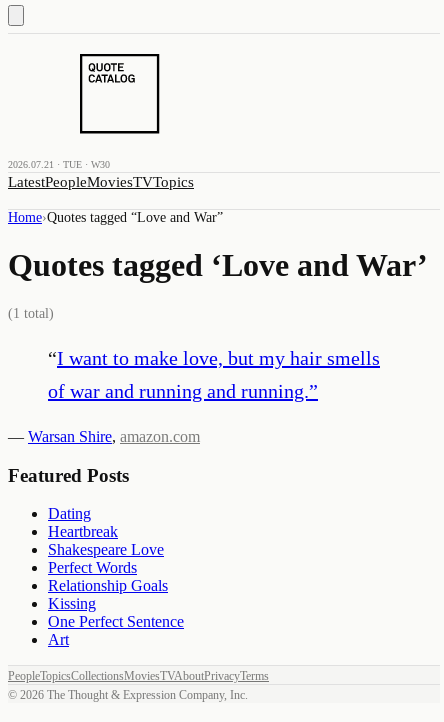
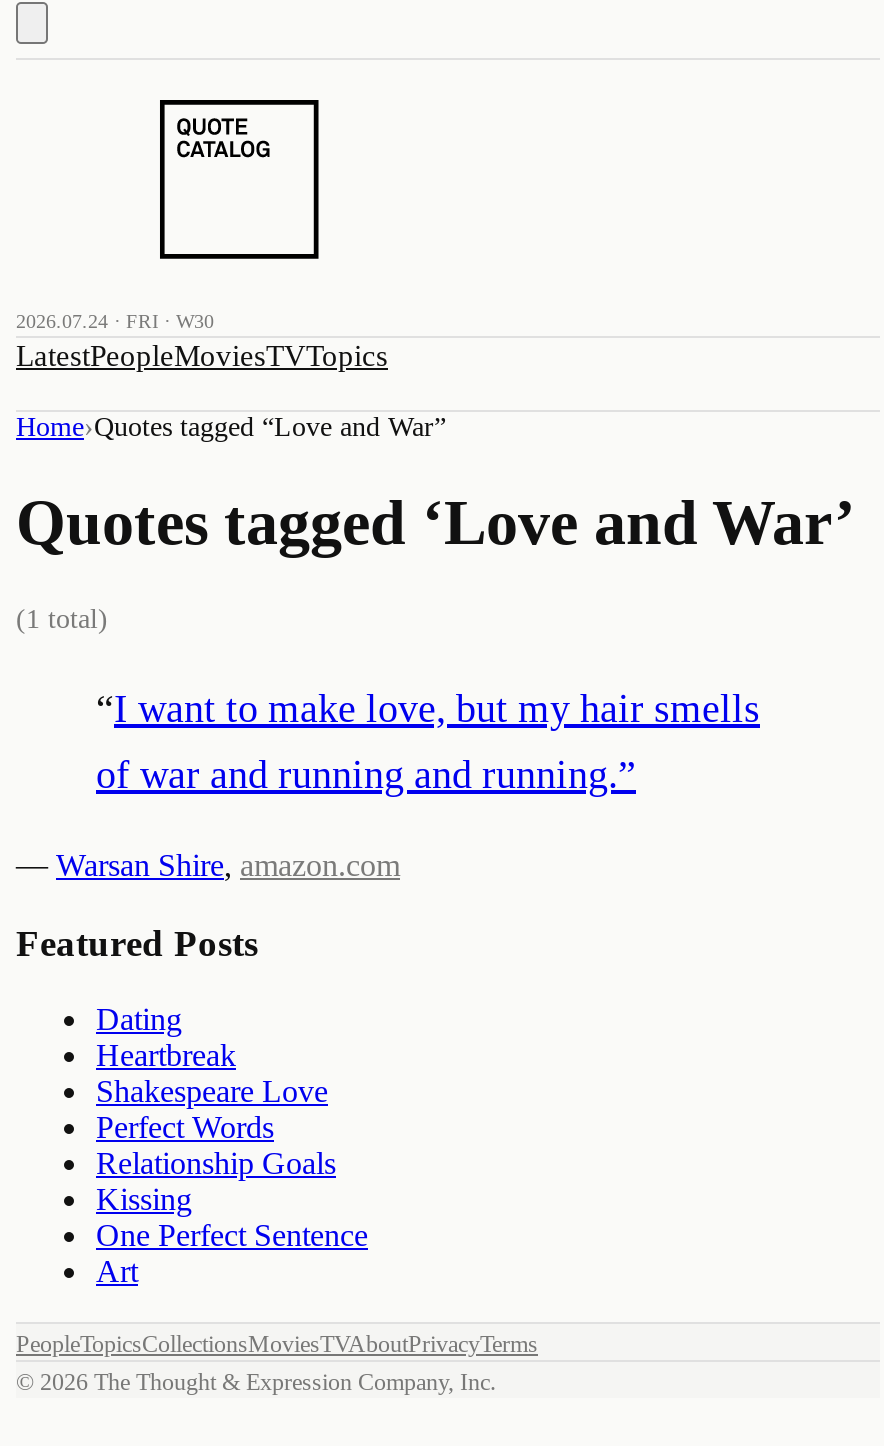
- 2026.07.21 · TUE · W30
+ 2026.07.24 · FRI · W30
